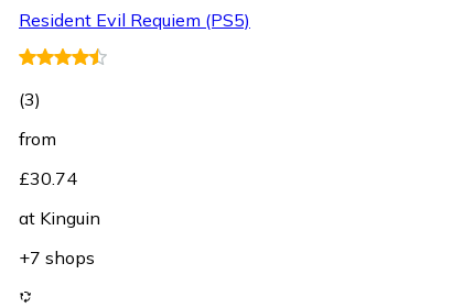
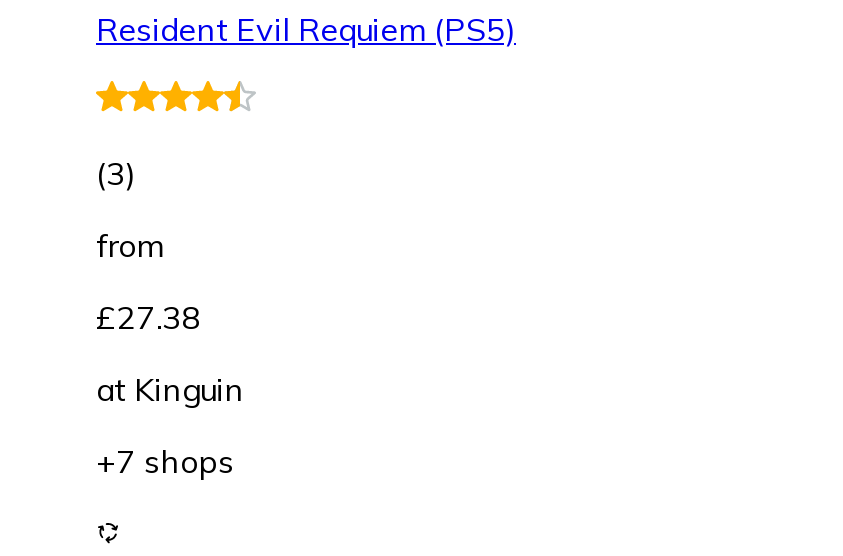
- £30.74
+ £27.38
